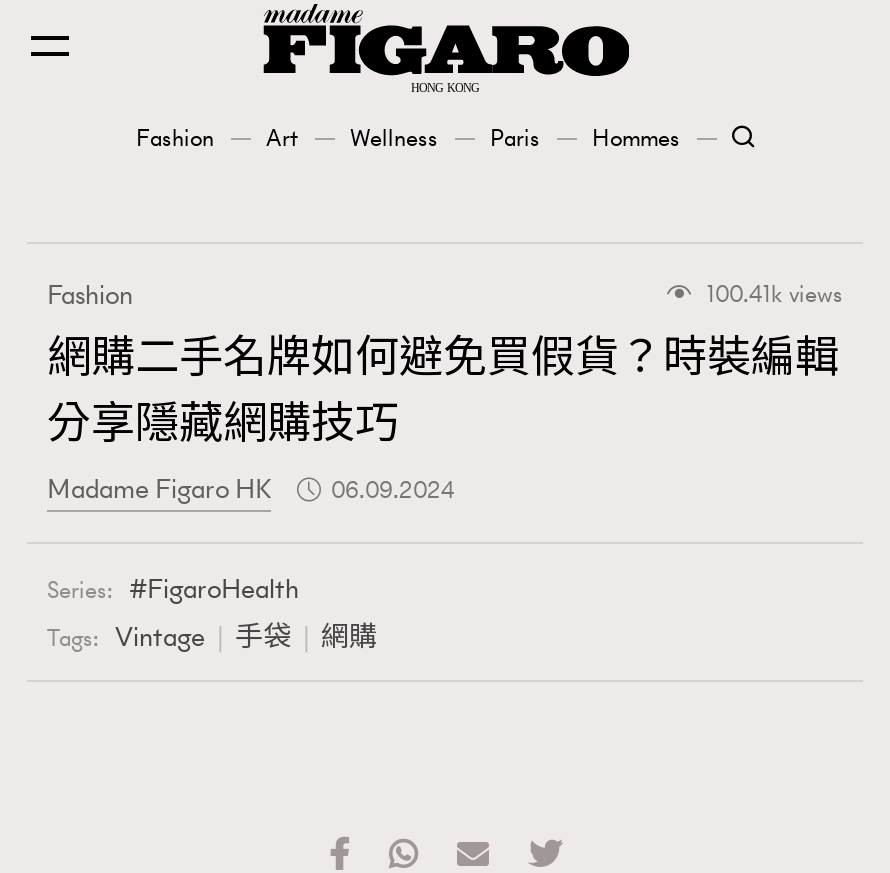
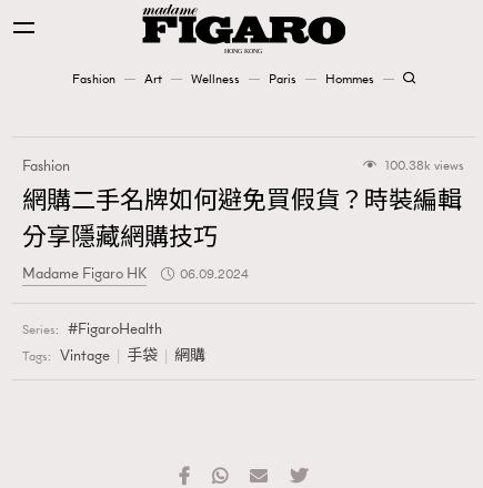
- 100.41k views
+ 100.38k views
